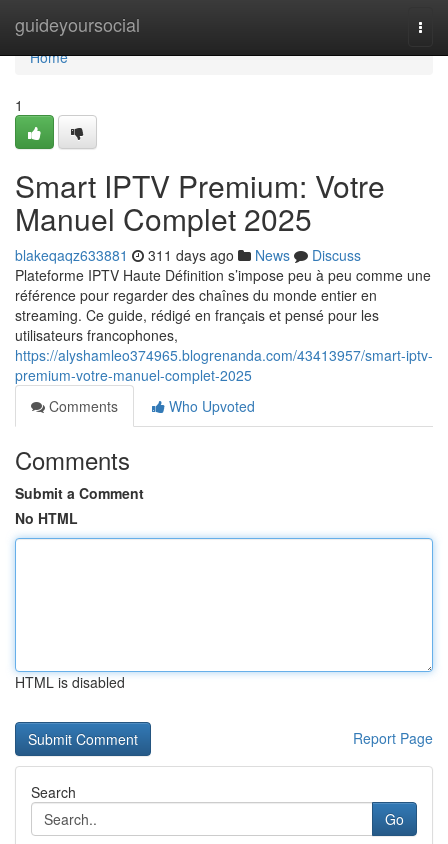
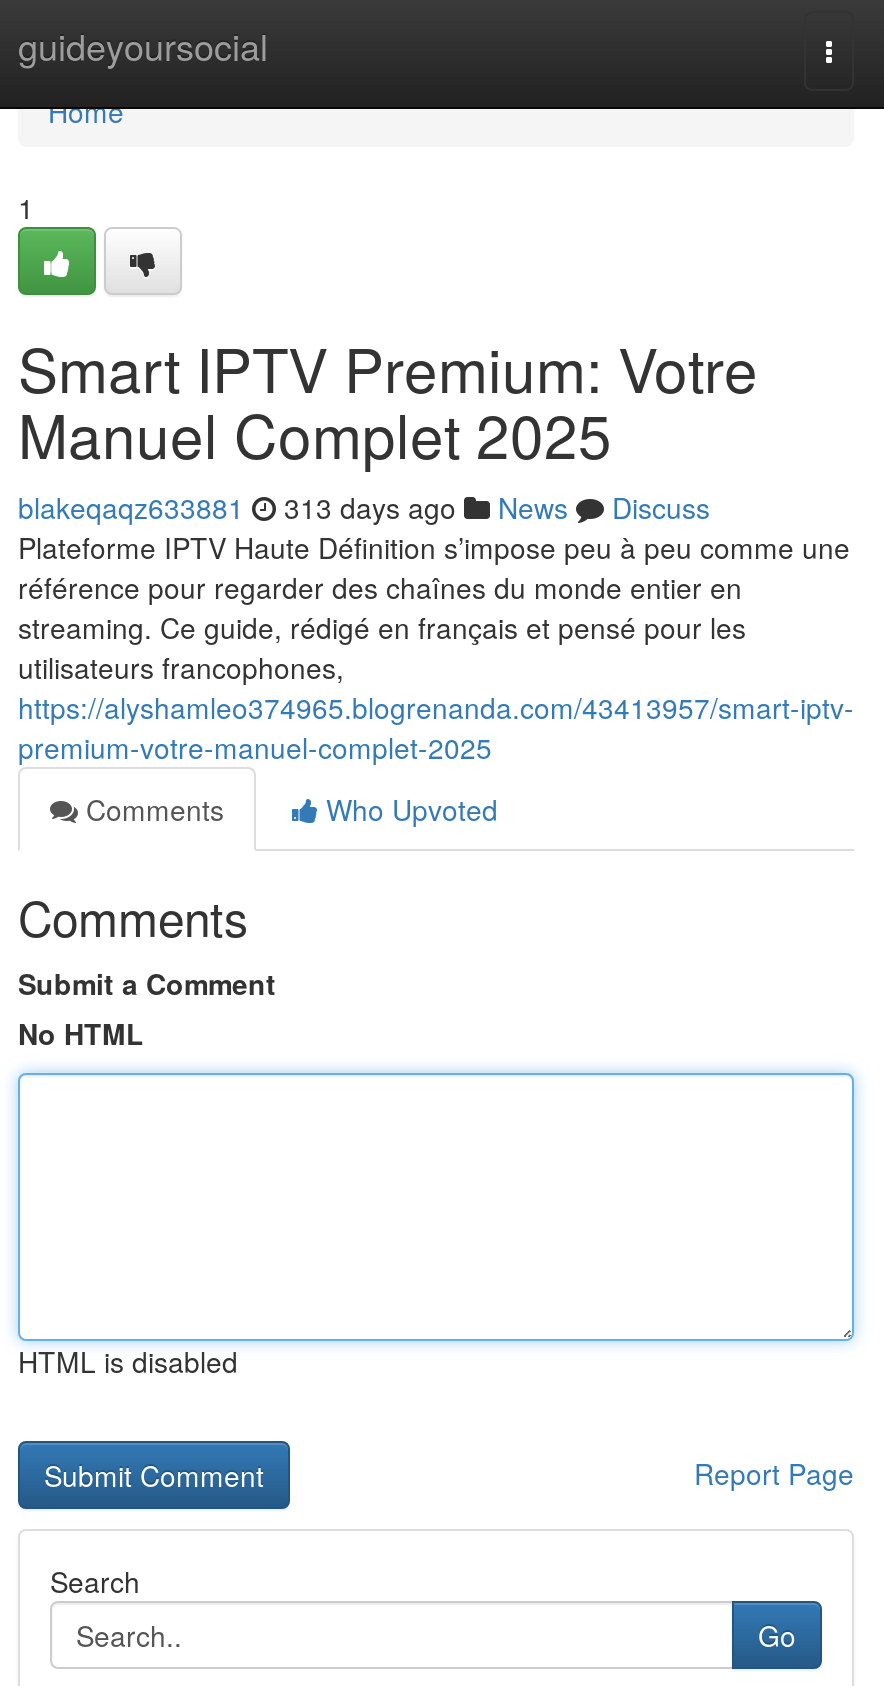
- blakeqaqz633881 311 days ago News Discuss
+ blakeqaqz633881 313 days ago News Discuss
